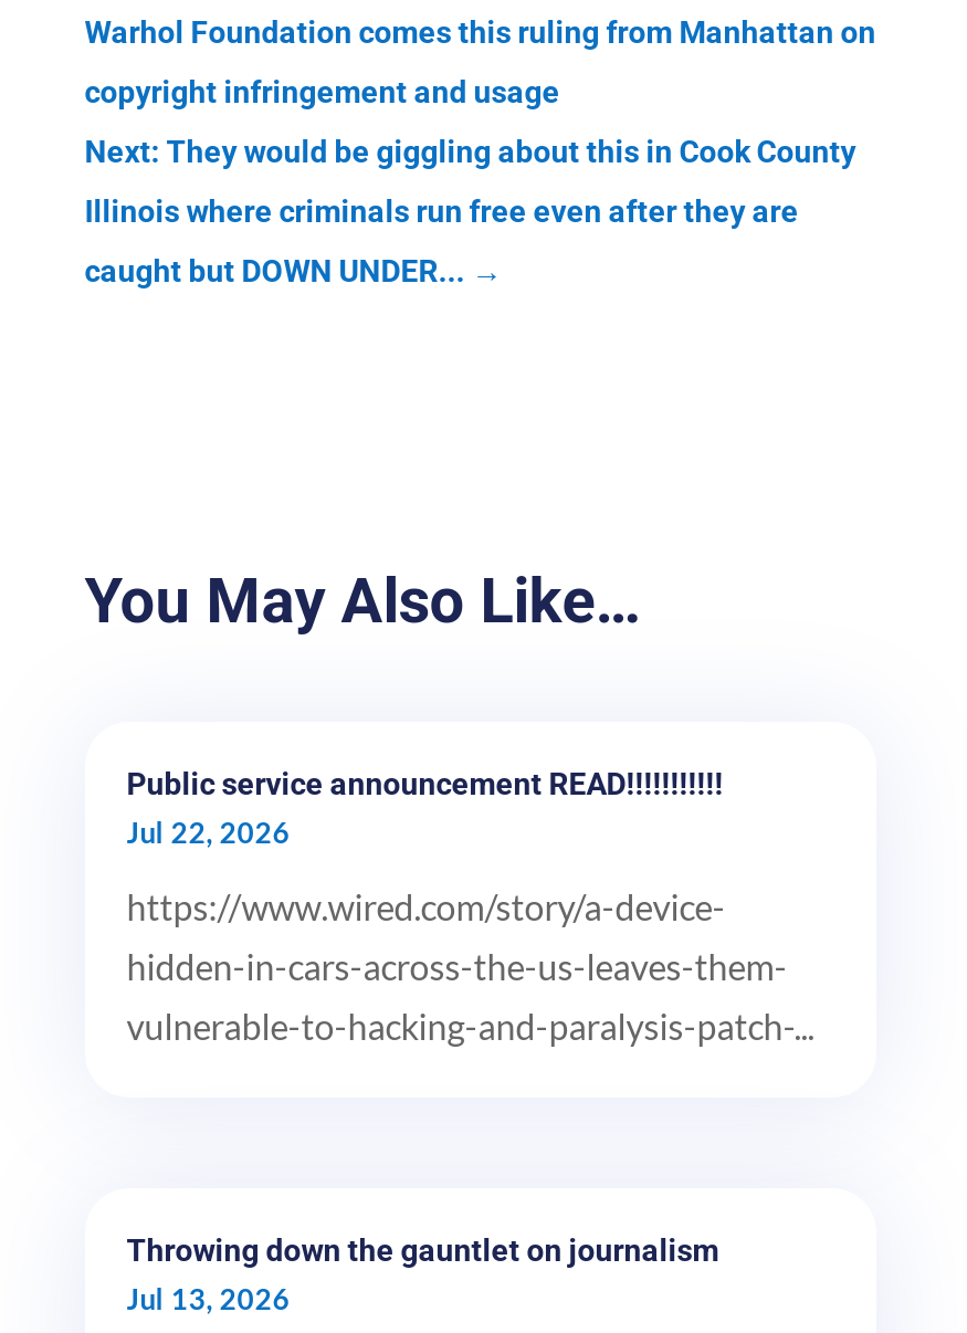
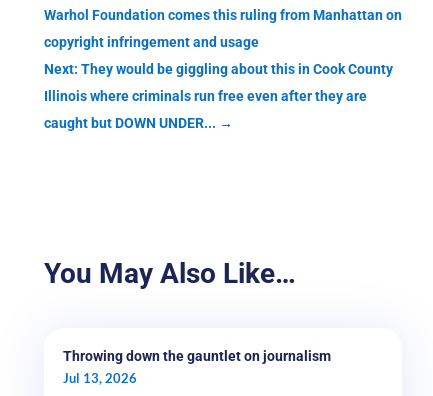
- Public service announcement READ!!!!!!!!!!!
- Jul 22, 2026
- https://www.wired.com/story/a-device-
- hidden-in-cars-across-the-us-leaves-them-
- vulnerable-to-hacking-and-paralysis-patch-...
